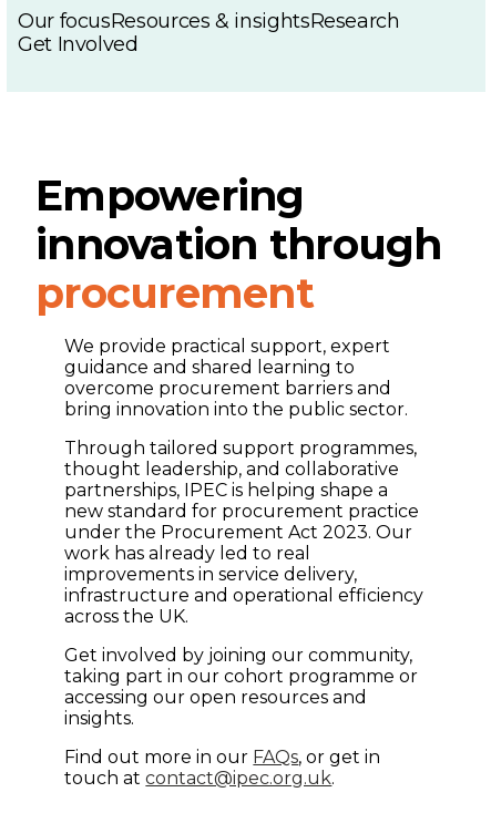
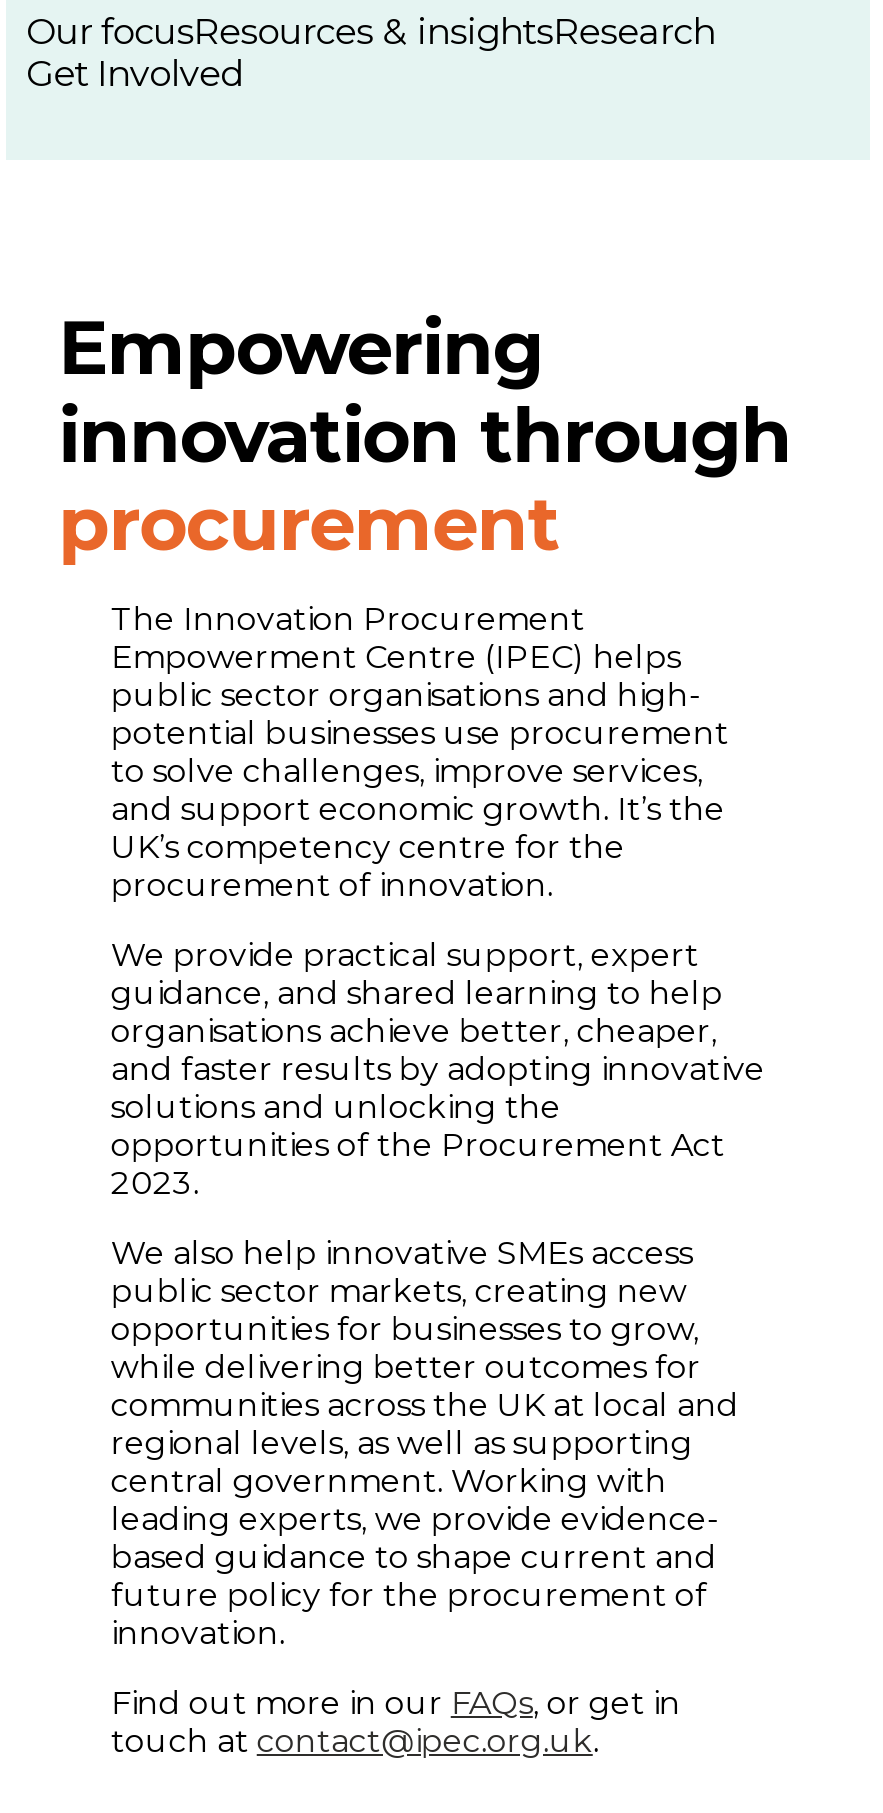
+ The Innovation Procurement
+ Empowerment Centre (IPEC) helps
+ public sector organisations and high-
+ potential businesses use procurement
+ to solve challenges, improve services,
+ and support economic growth. It’s the
+ UK’s competency centre for the
+ procurement of innovation.

- guidance and shared learning to
- overcome procurement barriers and
- bring innovation into the public sector.
- Through tailored support programmes,
- thought leadership, and collaborative
- partnerships, IPEC is helping shape a
- new standard for procurement practice
- under the Procurement Act 2023. Our
- work has already led to real
- improvements in service delivery,
- infrastructure and operational efficiency
- across the UK.
- Get involved by joining our community,
- taking part in our cohort programme or
- accessing our open resources and
- insights.
+ guidance, and shared learning to help
+ organisations achieve better, cheaper,
+ and faster results by adopting innovative
+ solutions and unlocking the
+ opportunities of the Procurement Act
+ 2023.
+ We also help innovative SMEs access
+ public sector markets, creating new
+ opportunities for businesses to grow,
+ while delivering better outcomes for
+ communities across the UK at local and
+ regional levels, as well as supporting
+ central government. Working with
+ leading experts, we provide evidence-
+ based guidance to shape current and
+ future policy for the procurement of
+ innovation.
